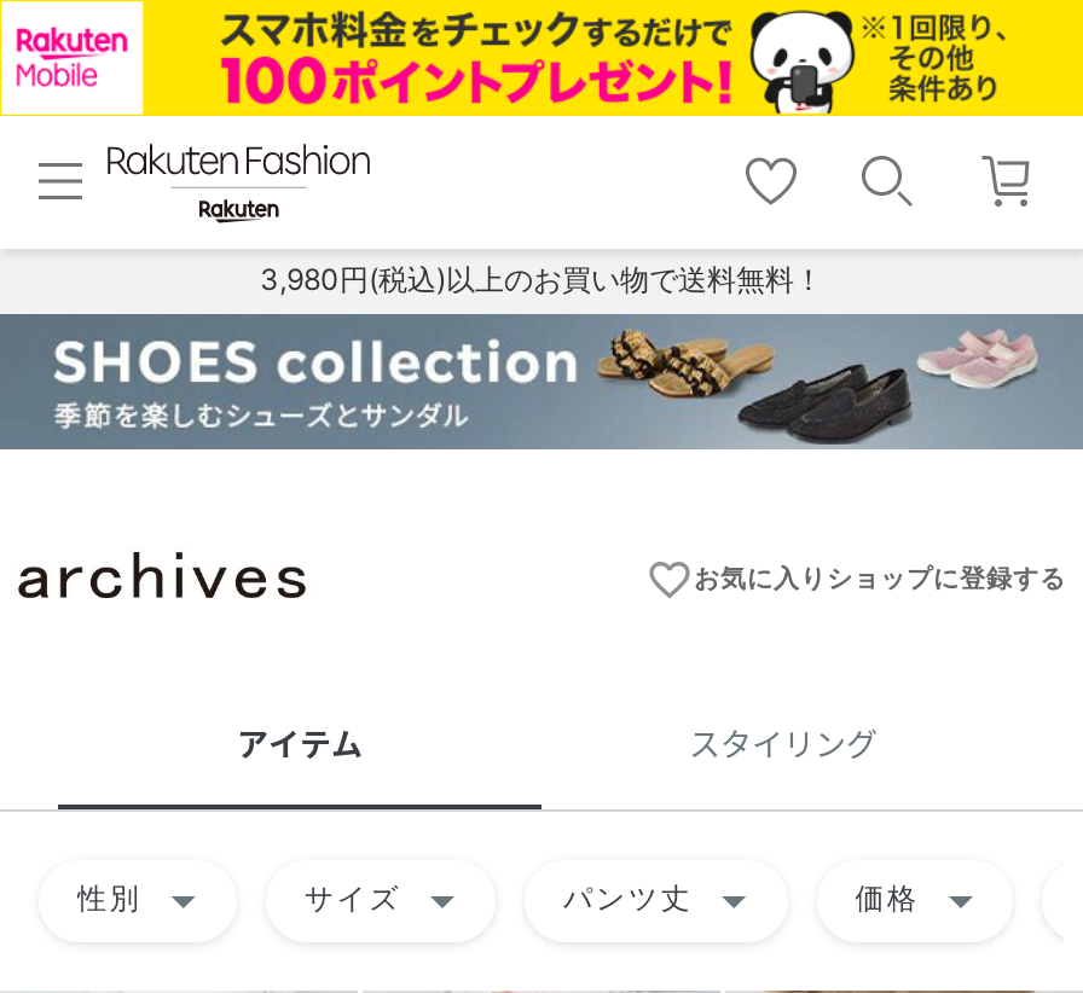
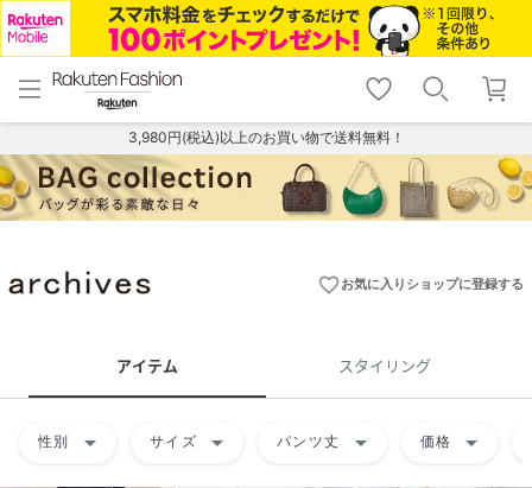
- [image]
+ [image]
